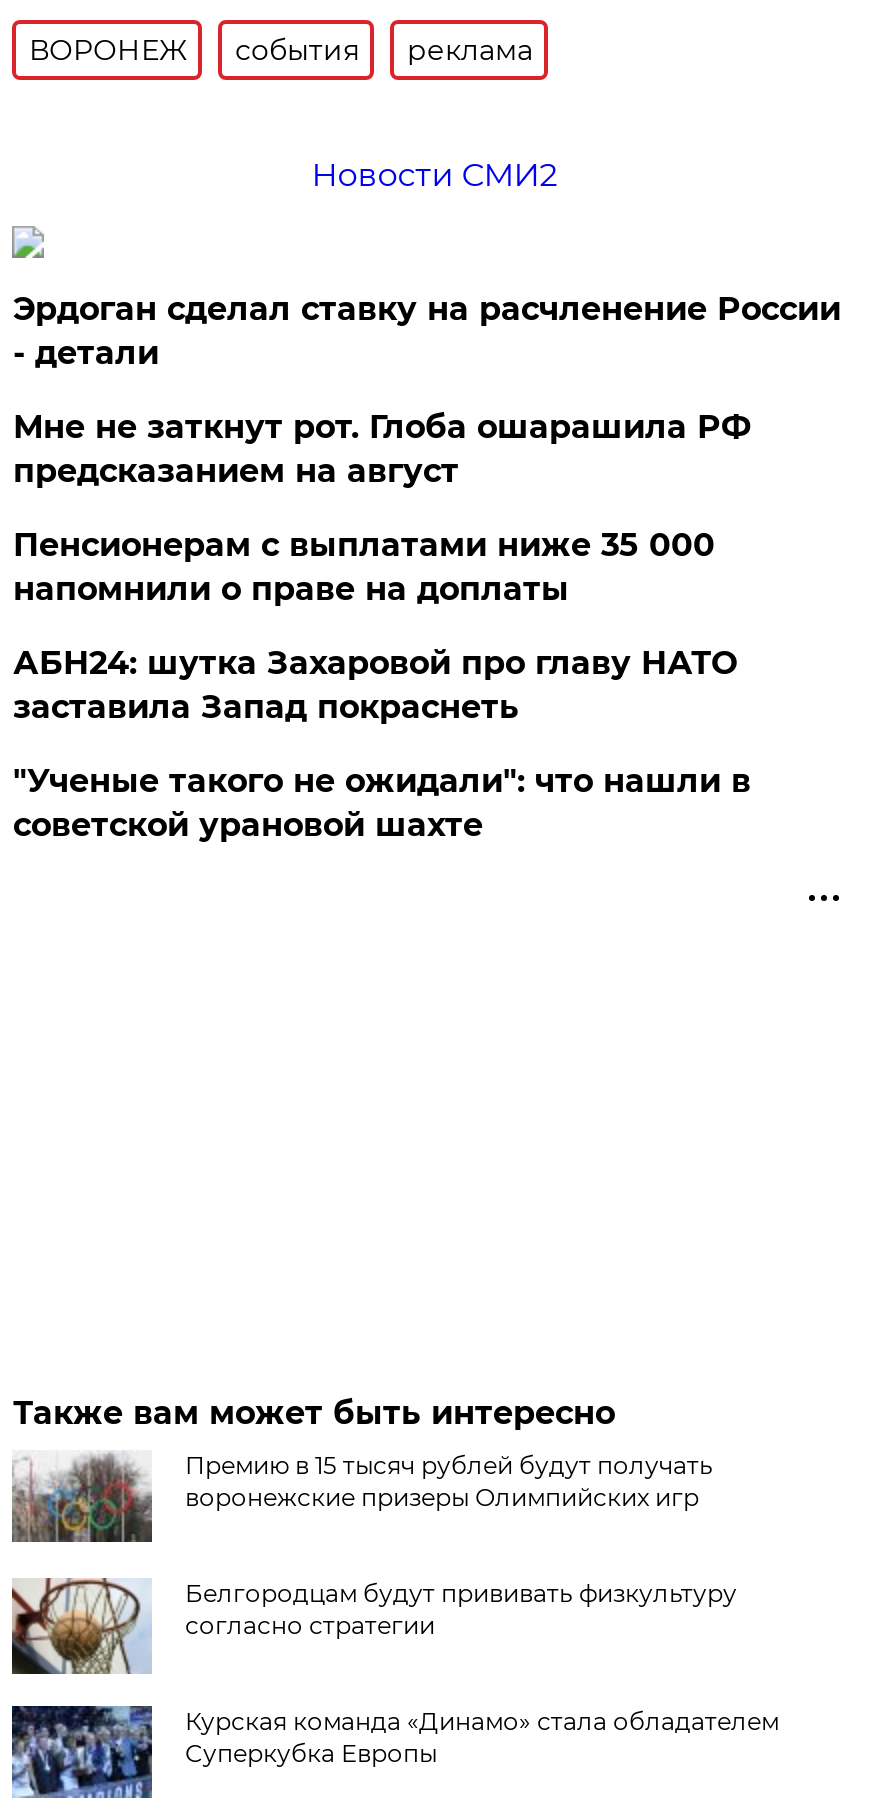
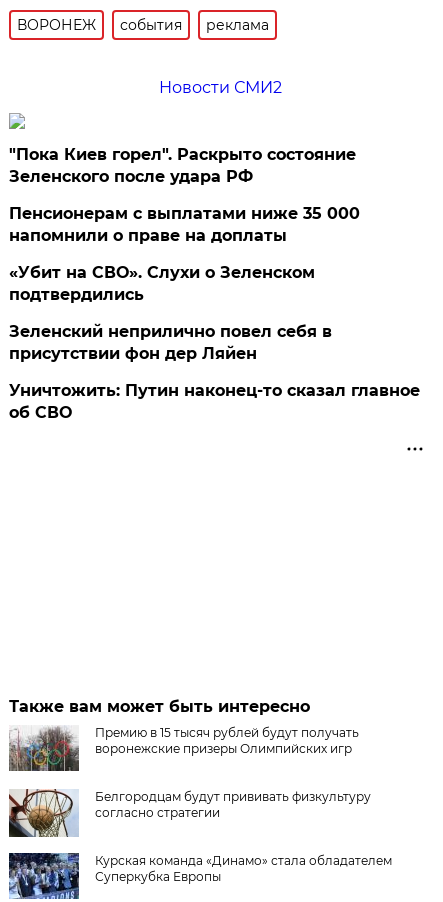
- Эрдоган сделал ставку на расчленение России
- - детали
- Мне не заткнут рот. Глоба ошарашила РФ
- предсказанием на август
+ "Пока Киев горел". Раскрыто состояние
+ Зеленского после удара РФ

moved up: Пенсионерам с выплатами ниже 35 000 | напомнили о праве на доплаты

- АБН24: шутка Захаровой про главу НАТО
- заставила Запад покраснеть
- "Ученые такого не ожидали": что нашли в
- советской урановой шахте
+ «Убит на СВО». Слухи о Зеленском
+ подтвердились
+ Зеленский неприлично повел cебя в
+ присутствии фон дер Ляйен
+ Уничтожить: Путин наконец-то сказал главное
+ об СВО
